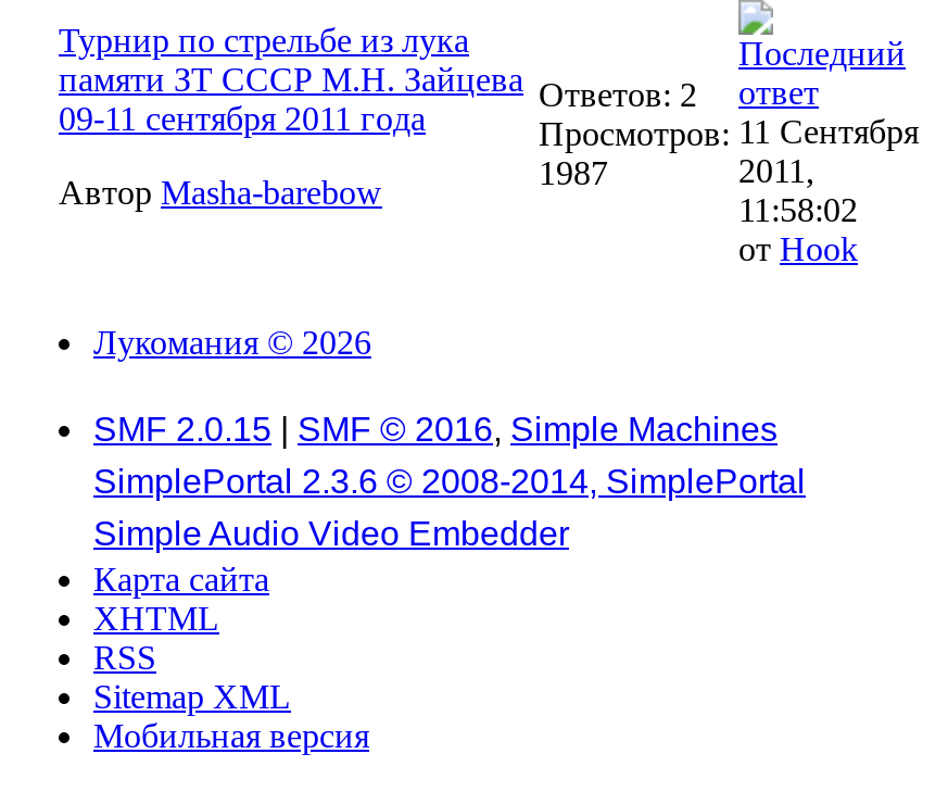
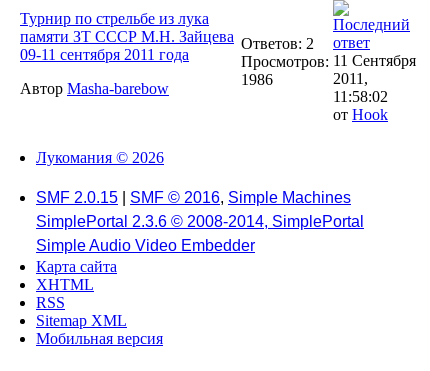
- 1987
+ 1986
